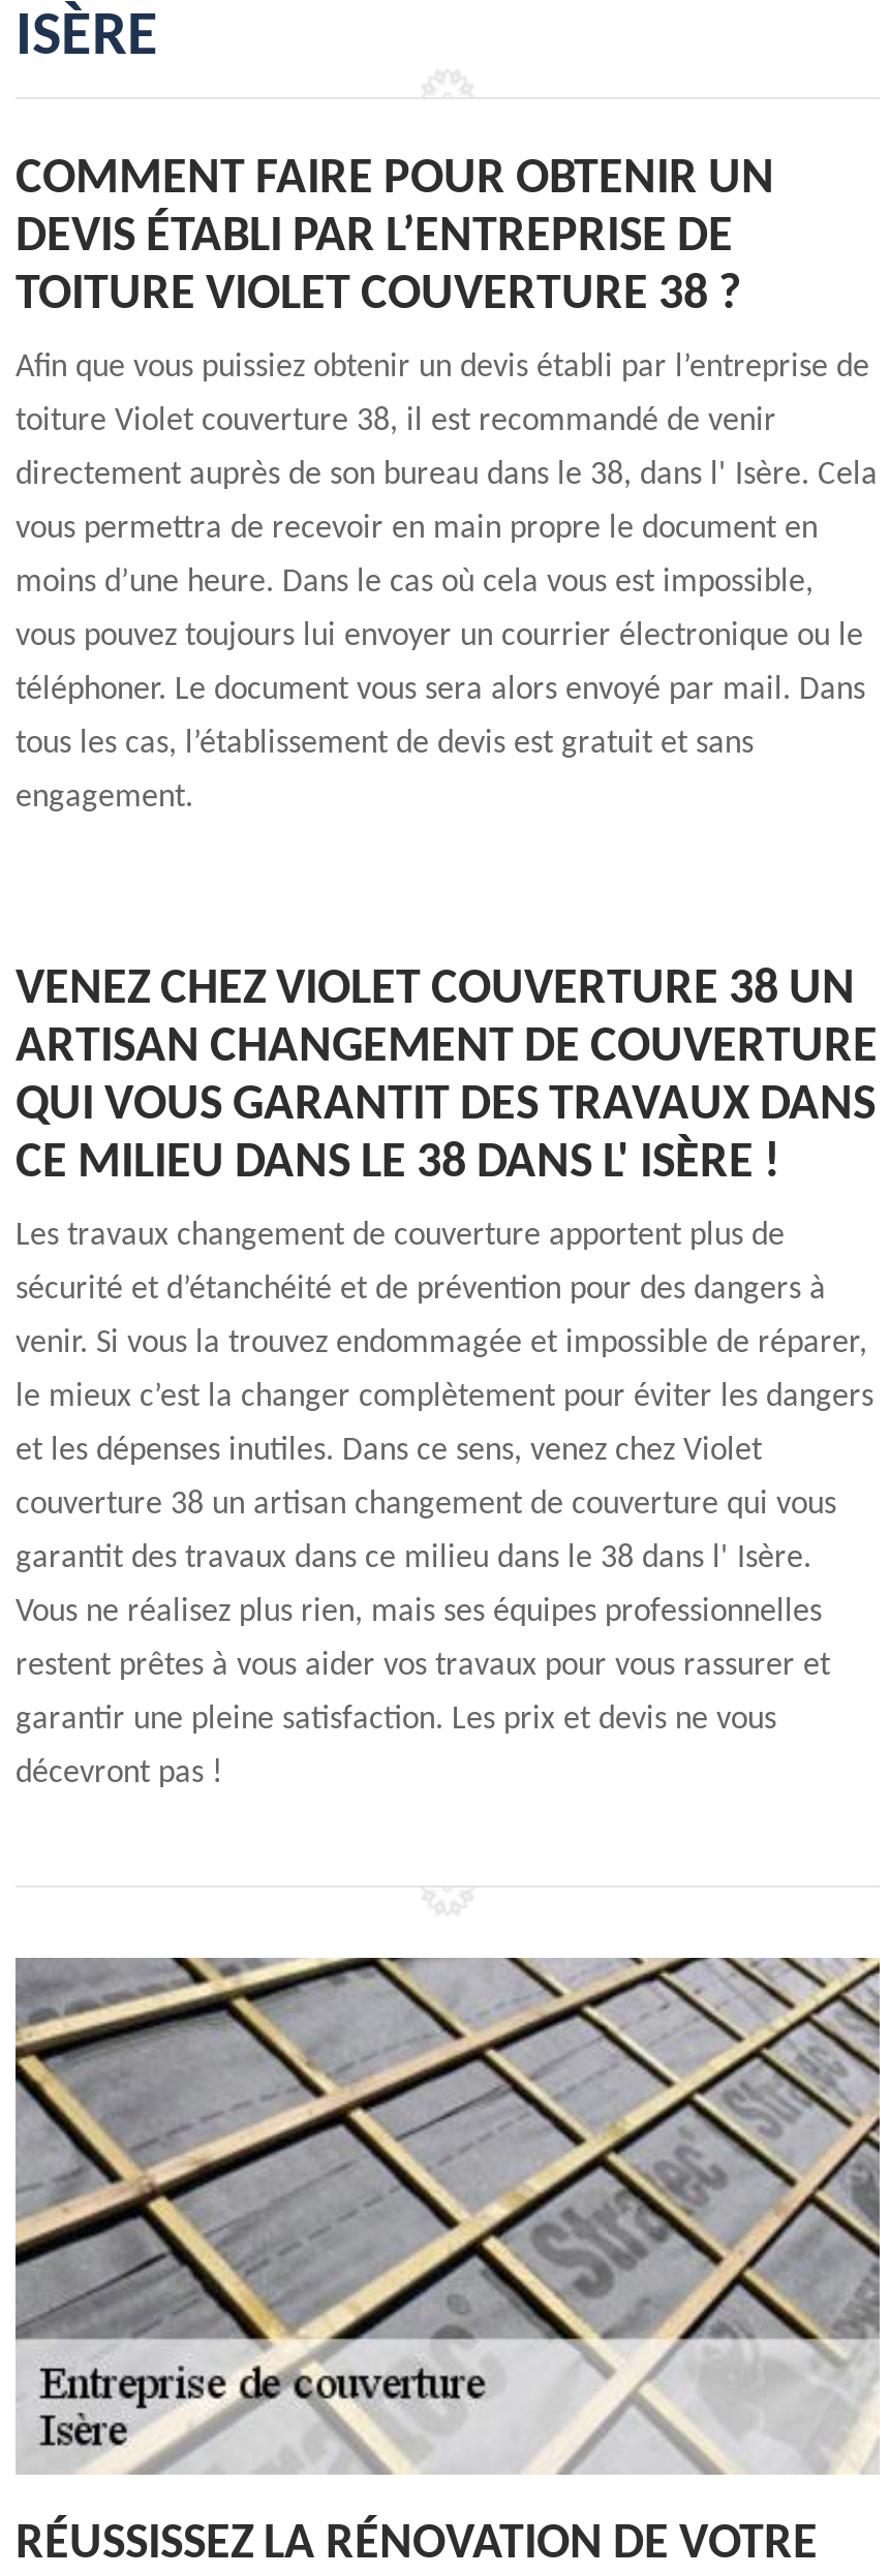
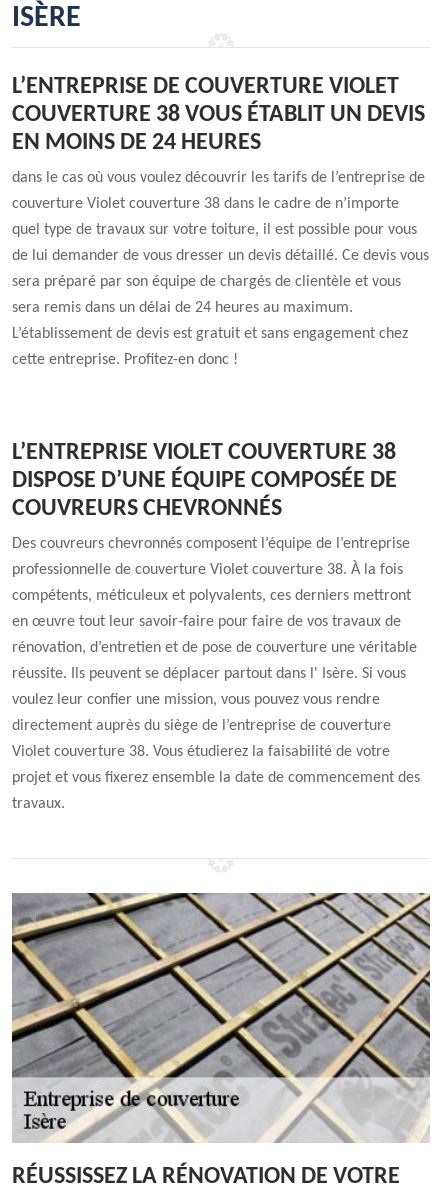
- COMMENT FAIRE POUR OBTENIR UN
- DEVIS ÉTABLI PAR L’ENTREPRISE DE
- TOITURE VIOLET COUVERTURE 38 ?
- Afin que vous puissiez obtenir un devis établi par l’entreprise de
- toiture Violet couverture 38, il est recommandé de venir
- directement auprès de son bureau dans le 38, dans l' Isère. Cela
- vous permettra de recevoir en main propre le document en
- moins d’une heure. Dans le cas où cela vous est impossible,
- vous pouvez toujours lui envoyer un courrier électronique ou le
- téléphoner. Le document vous sera alors envoyé par mail. Dans
- tous les cas, l’établissement de devis est gratuit et sans
- engagement.
+ L’ENTREPRISE DE COUVERTURE VIOLET
+ COUVERTURE 38 VOUS ÉTABLIT UN DEVIS
+ EN MOINS DE 24 HEURES
+ dans le cas où vous voulez découvrir les tarifs de l’entreprise de
+ couverture Violet couverture 38 dans le cadre de n’importe
+ quel type de travaux sur votre toiture, il est possible pour vous
+ de lui demander de vous dresser un devis détaillé. Ce devis vous
+ sera préparé par son équipe de chargés de clientèle et vous
+ sera remis dans un délai de 24 heures au maximum.
+ L’établissement de devis est gratuit et sans engagement chez
+ cette entreprise. Profitez-en donc !

- VENEZ CHEZ VIOLET COUVERTURE 38 UN
- ARTISAN CHANGEMENT DE COUVERTURE
- QUI VOUS GARANTIT DES TRAVAUX DANS
- CE MILIEU DANS LE 38 DANS L' ISÈRE !
- Les travaux changement de couverture apportent plus de
- sécurité et d’étanchéité et de prévention pour des dangers à
- venir. Si vous la trouvez endommagée et impossible de réparer,
- le mieux c’est la changer complètement pour éviter les dangers
- et les dépenses inutiles. Dans ce sens, venez chez Violet
- couverture 38 un artisan changement de couverture qui vous
- garantit des travaux dans ce milieu dans le 38 dans l' Isère.
- Vous ne réalisez plus rien, mais ses équipes professionnelles
- restent prêtes à vous aider vos travaux pour vous rassurer et
- garantir une pleine satisfaction. Les prix et devis ne vous
- décevront pas !
+ L’ENTREPRISE VIOLET COUVERTURE 38
+ DISPOSE D’UNE ÉQUIPE COMPOSÉE DE
+ COUVREURS CHEVRONNÉS
+ Des couvreurs chevronnés composent l’équipe de l’entreprise
+ professionnelle de couverture Violet couverture 38. À la fois
+ compétents, méticuleux et polyvalents, ces derniers mettront
+ en œuvre tout leur savoir-faire pour faire de vos travaux de
+ rénovation, d’entretien et de pose de couverture une véritable
+ réussite. Ils peuvent se déplacer partout dans l' Isère. Si vous
+ voulez leur confier une mission, vous pouvez vous rendre
+ directement auprès du siège de l’entreprise de couverture
+ Violet couverture 38. Vous étudierez la faisabilité de votre
+ projet et vous fixerez ensemble la date de commencement des
+ travaux.
